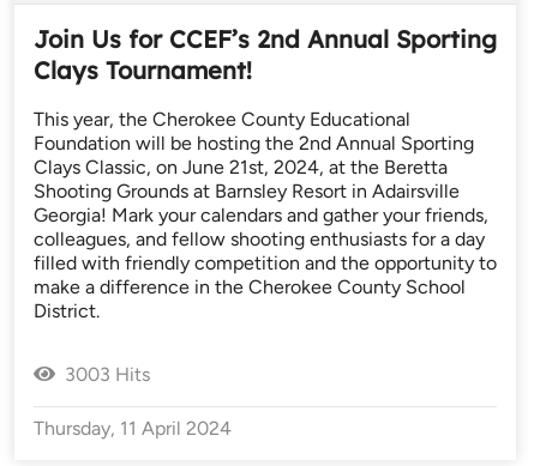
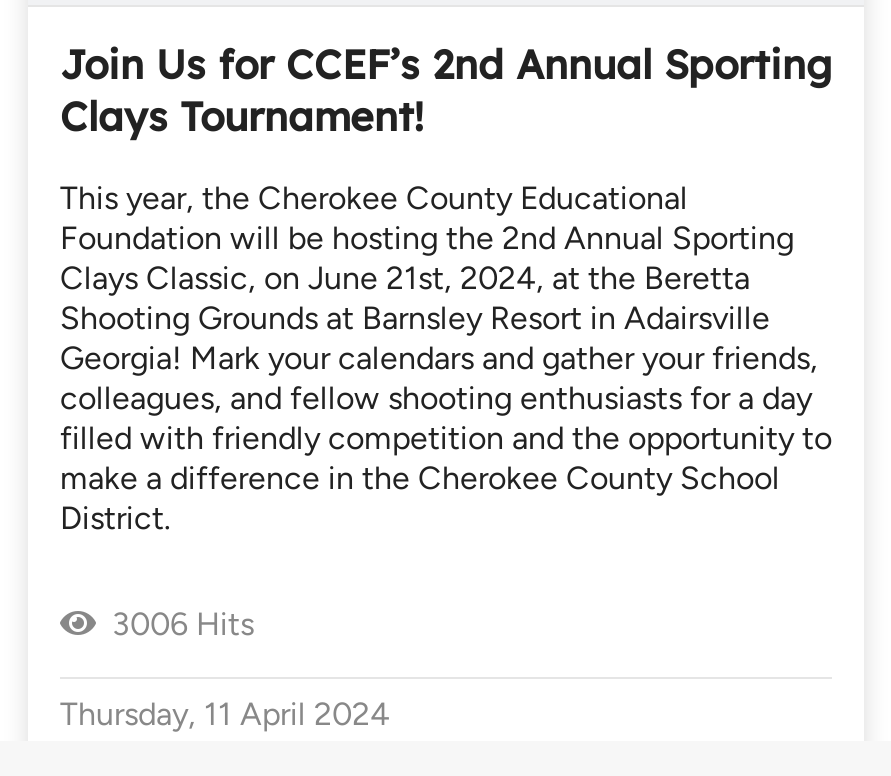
- 3003 Hits
+ 3006 Hits
